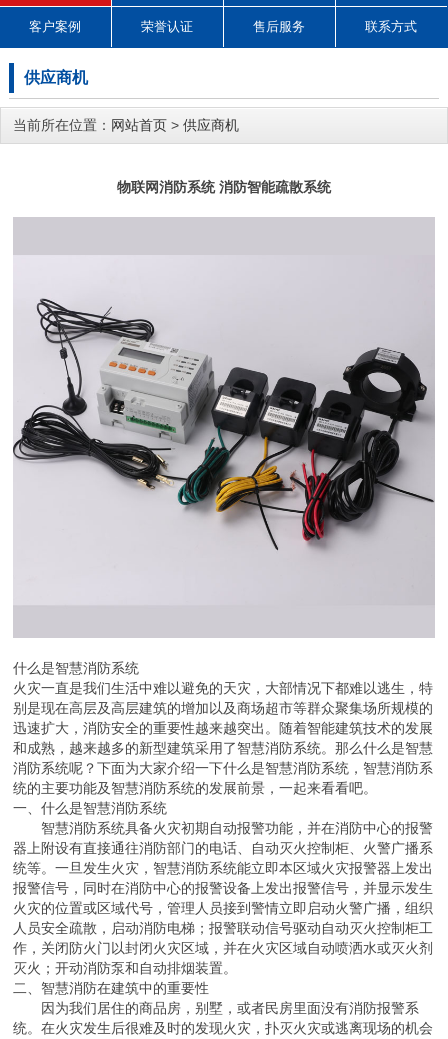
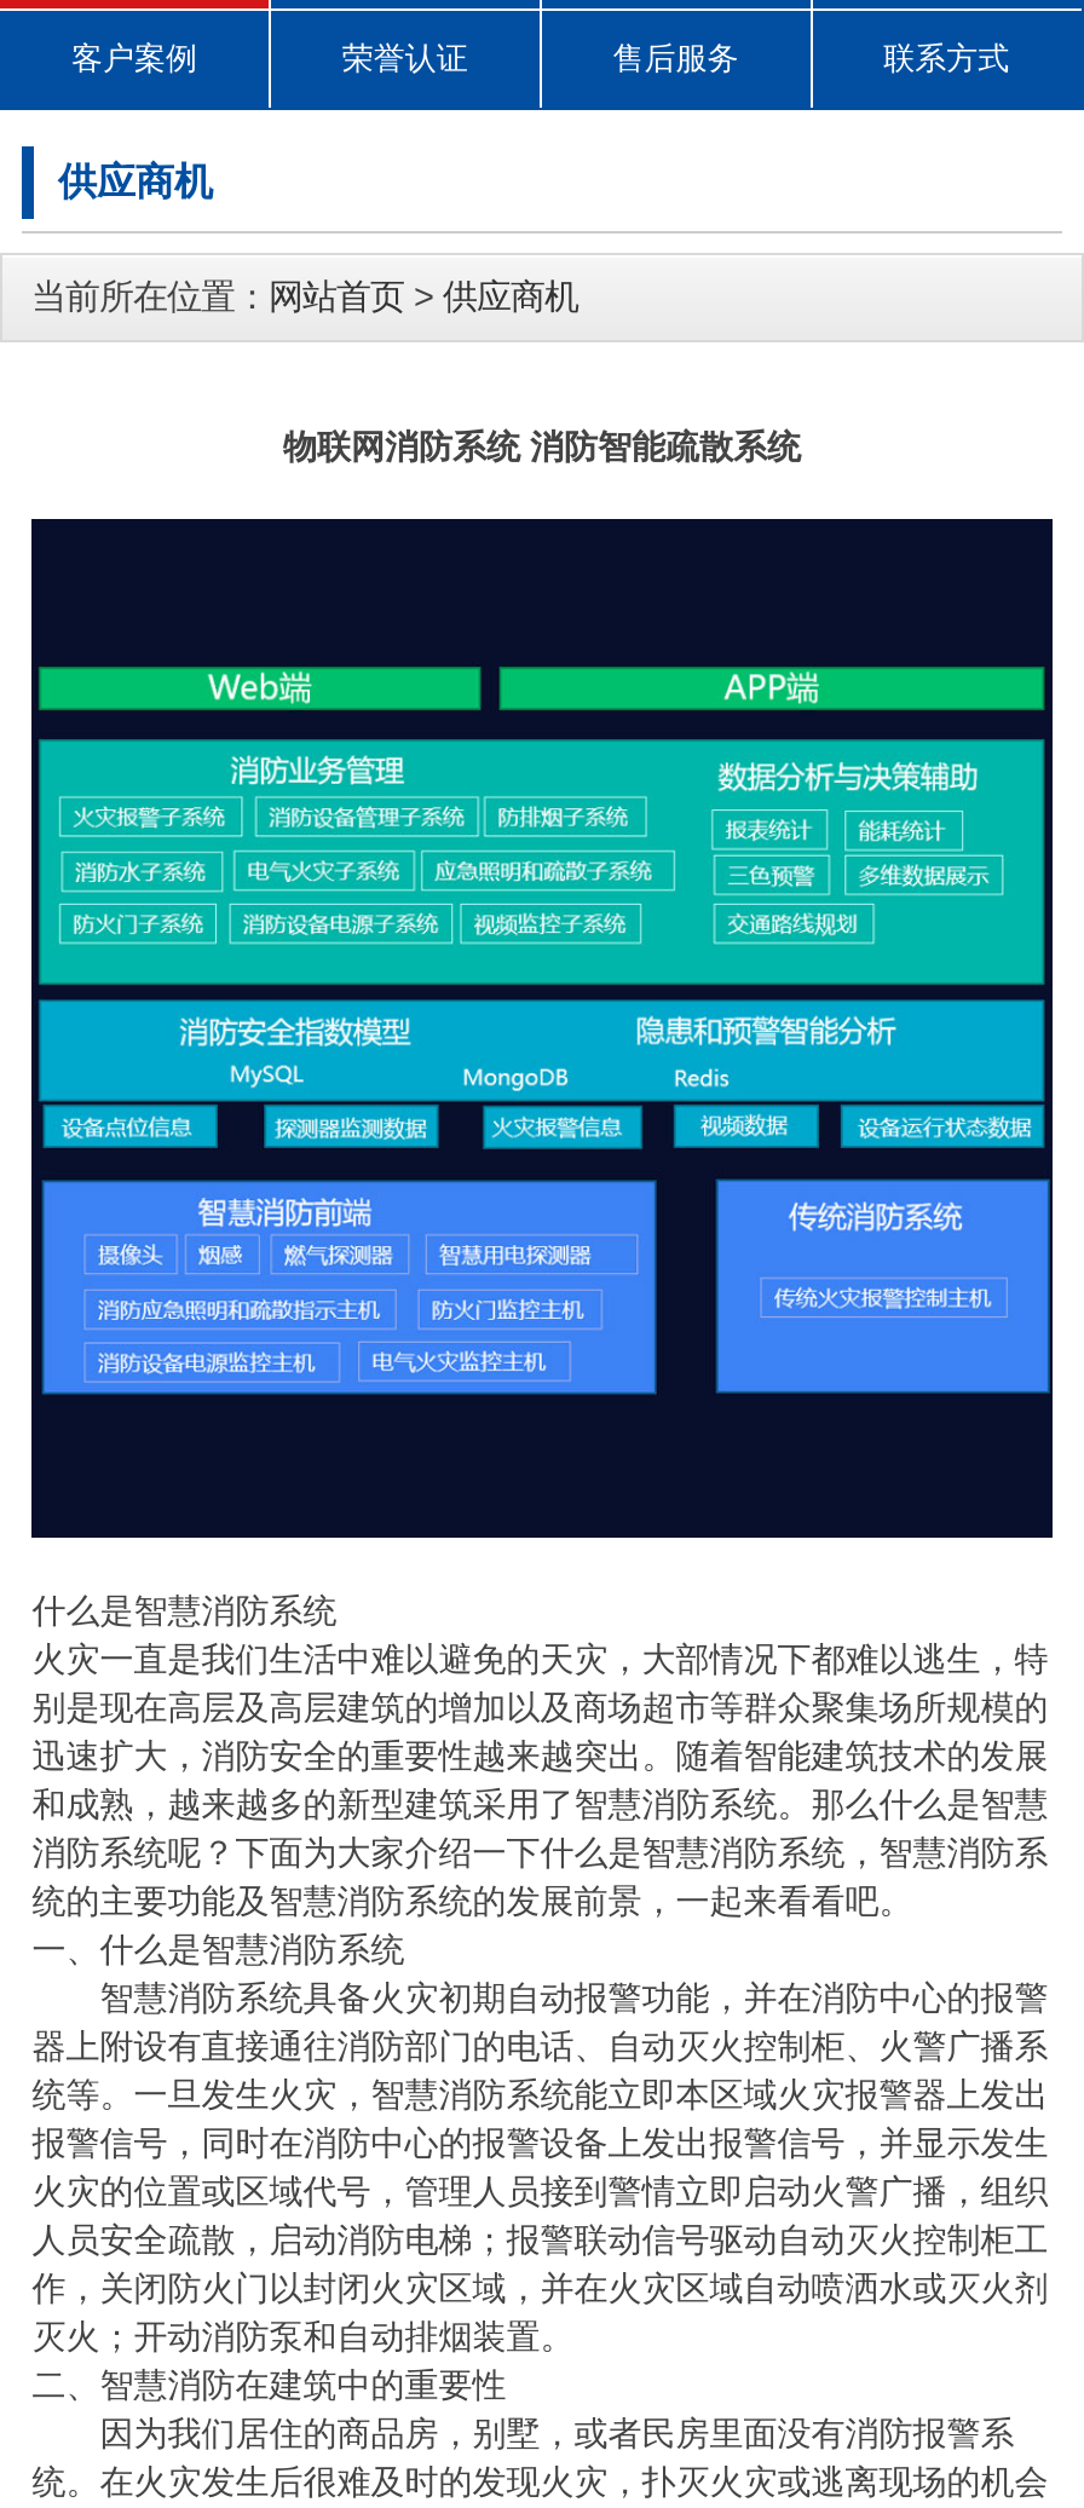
- [image]
+ [image]
